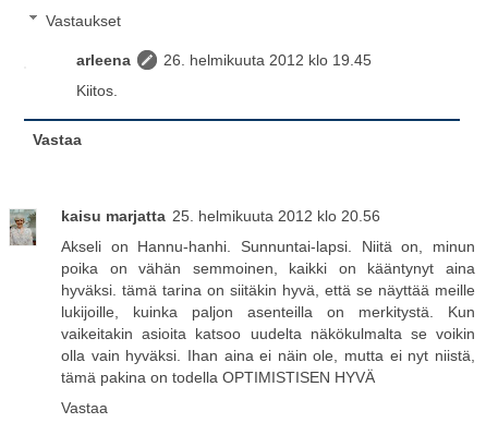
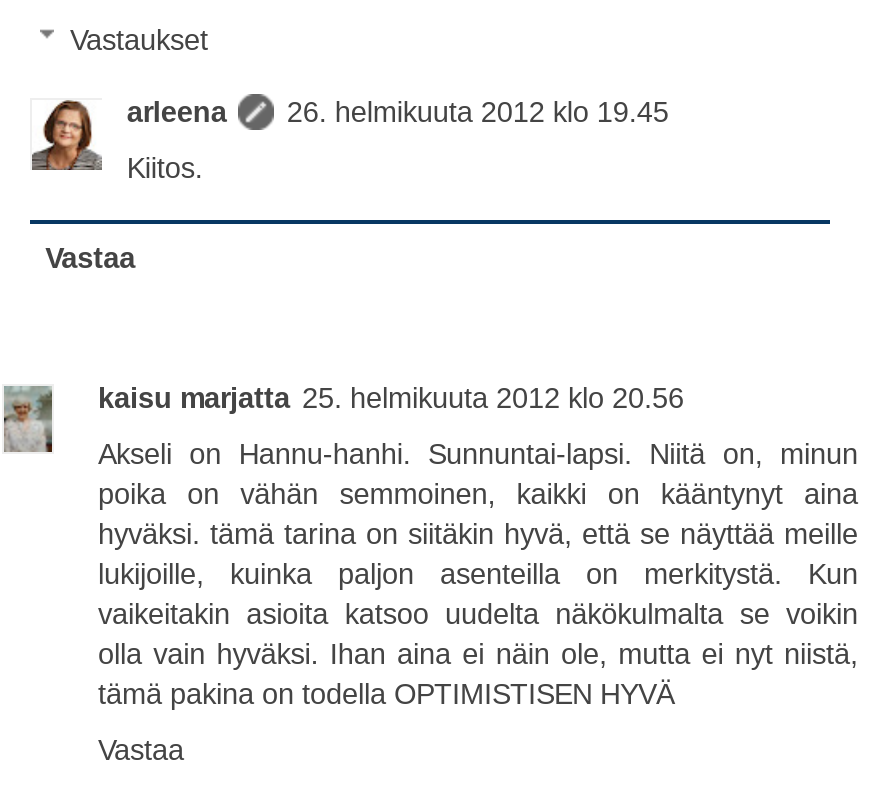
+ [image]
